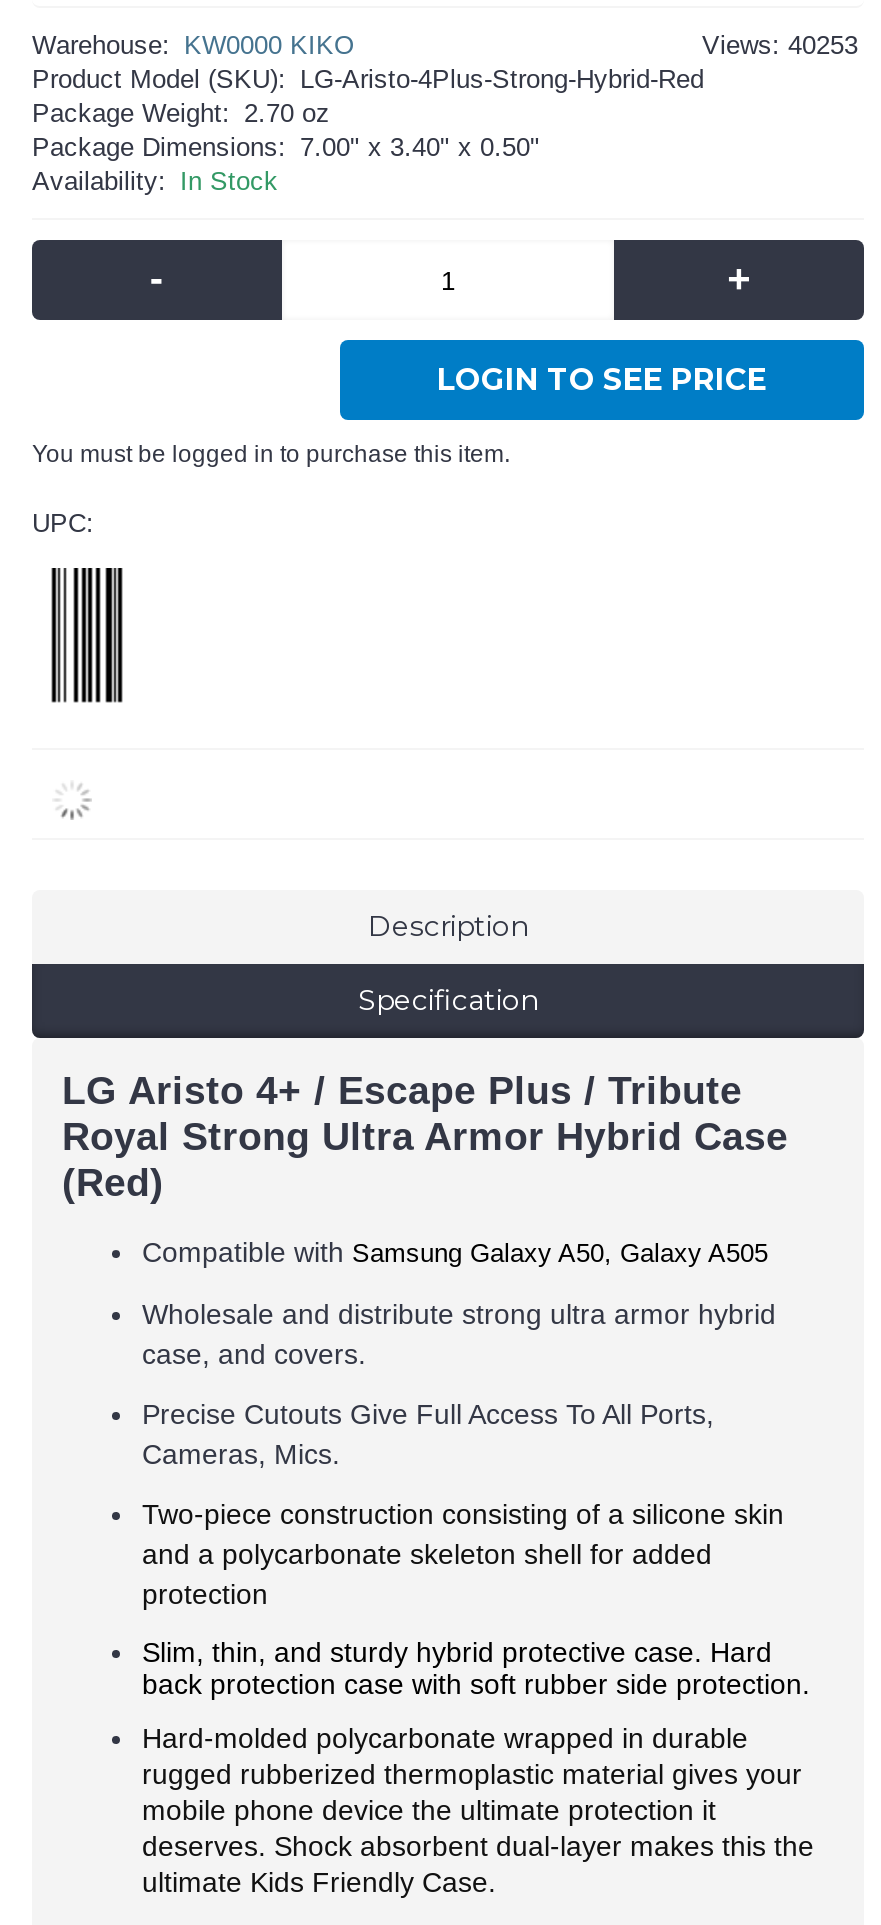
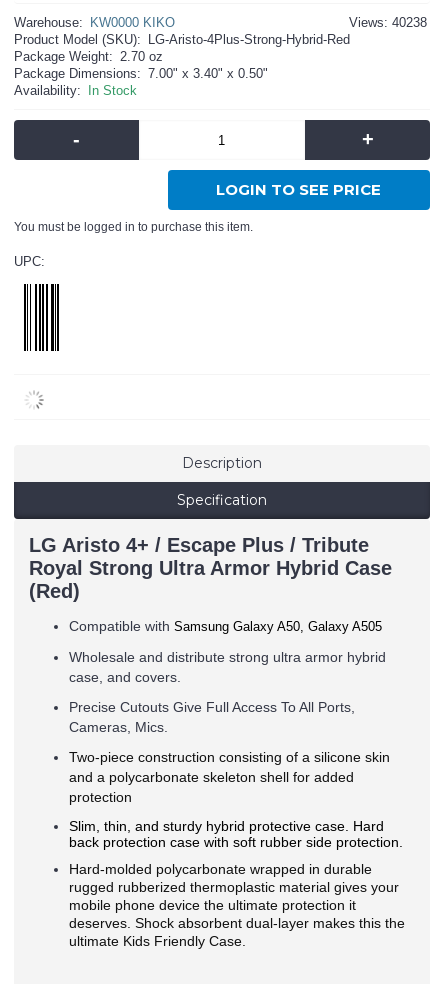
- Views: 40253
+ Views: 40238
